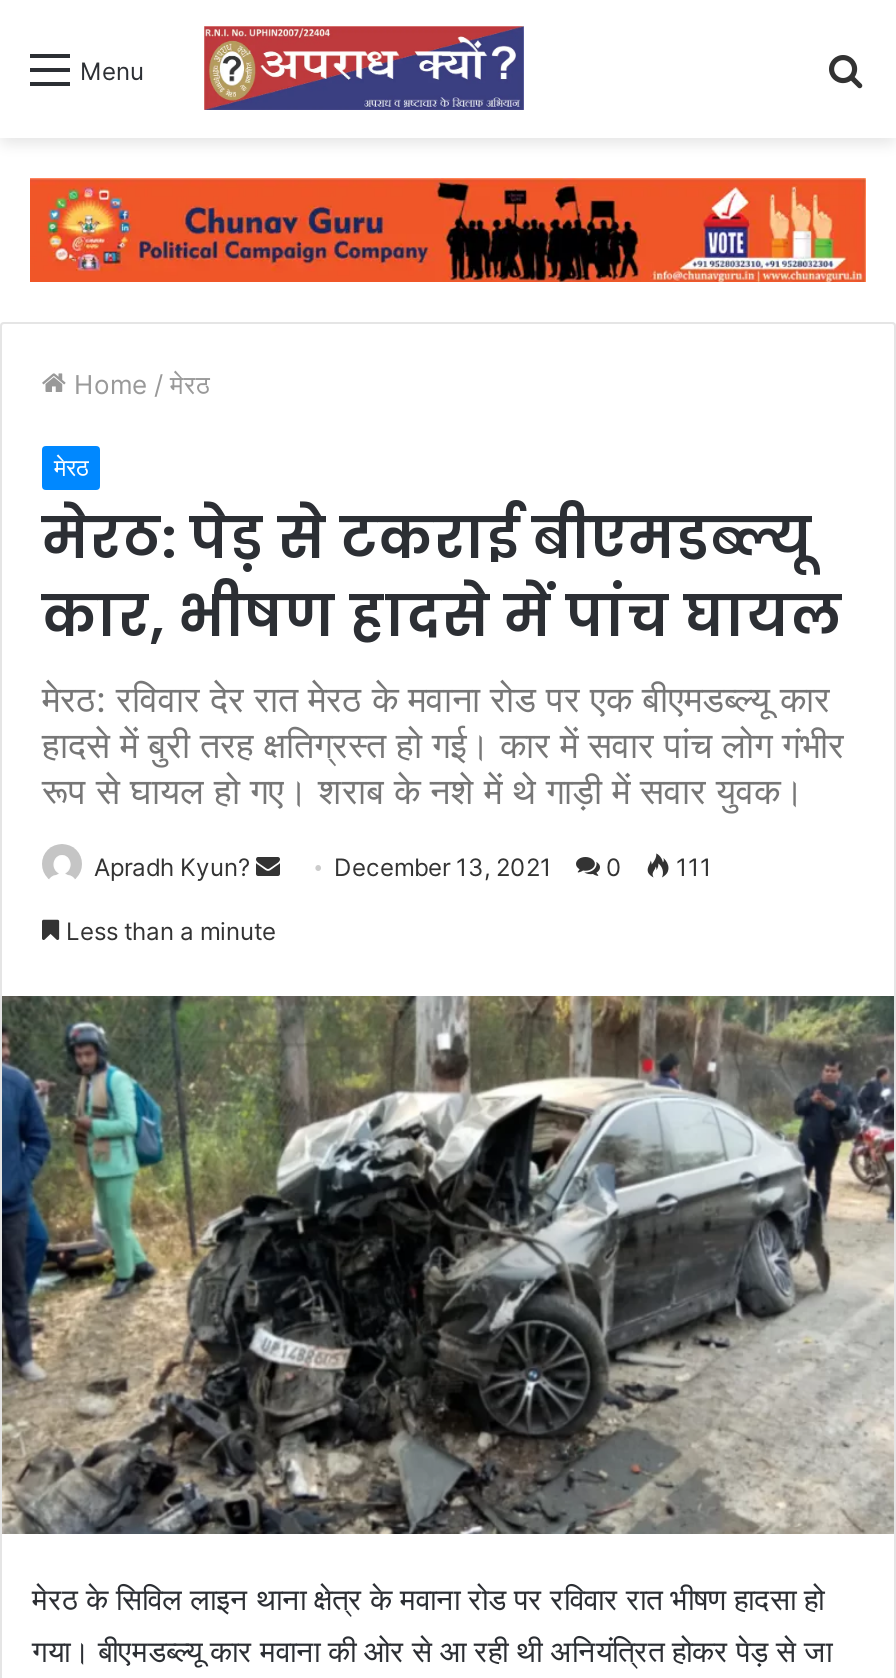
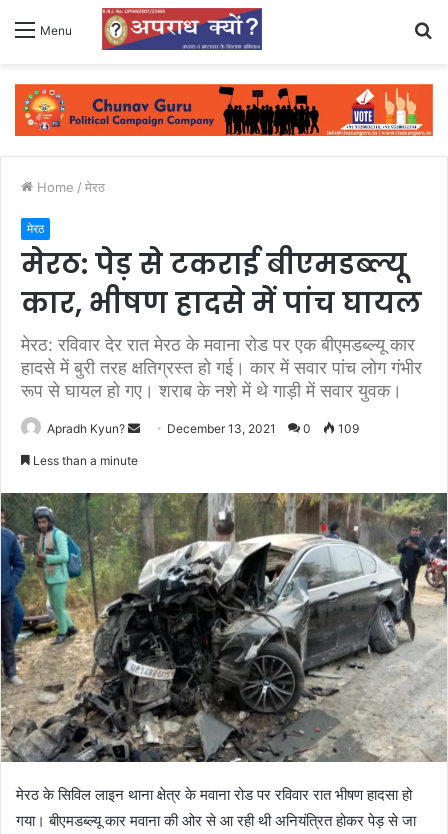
- 111
+ 109
